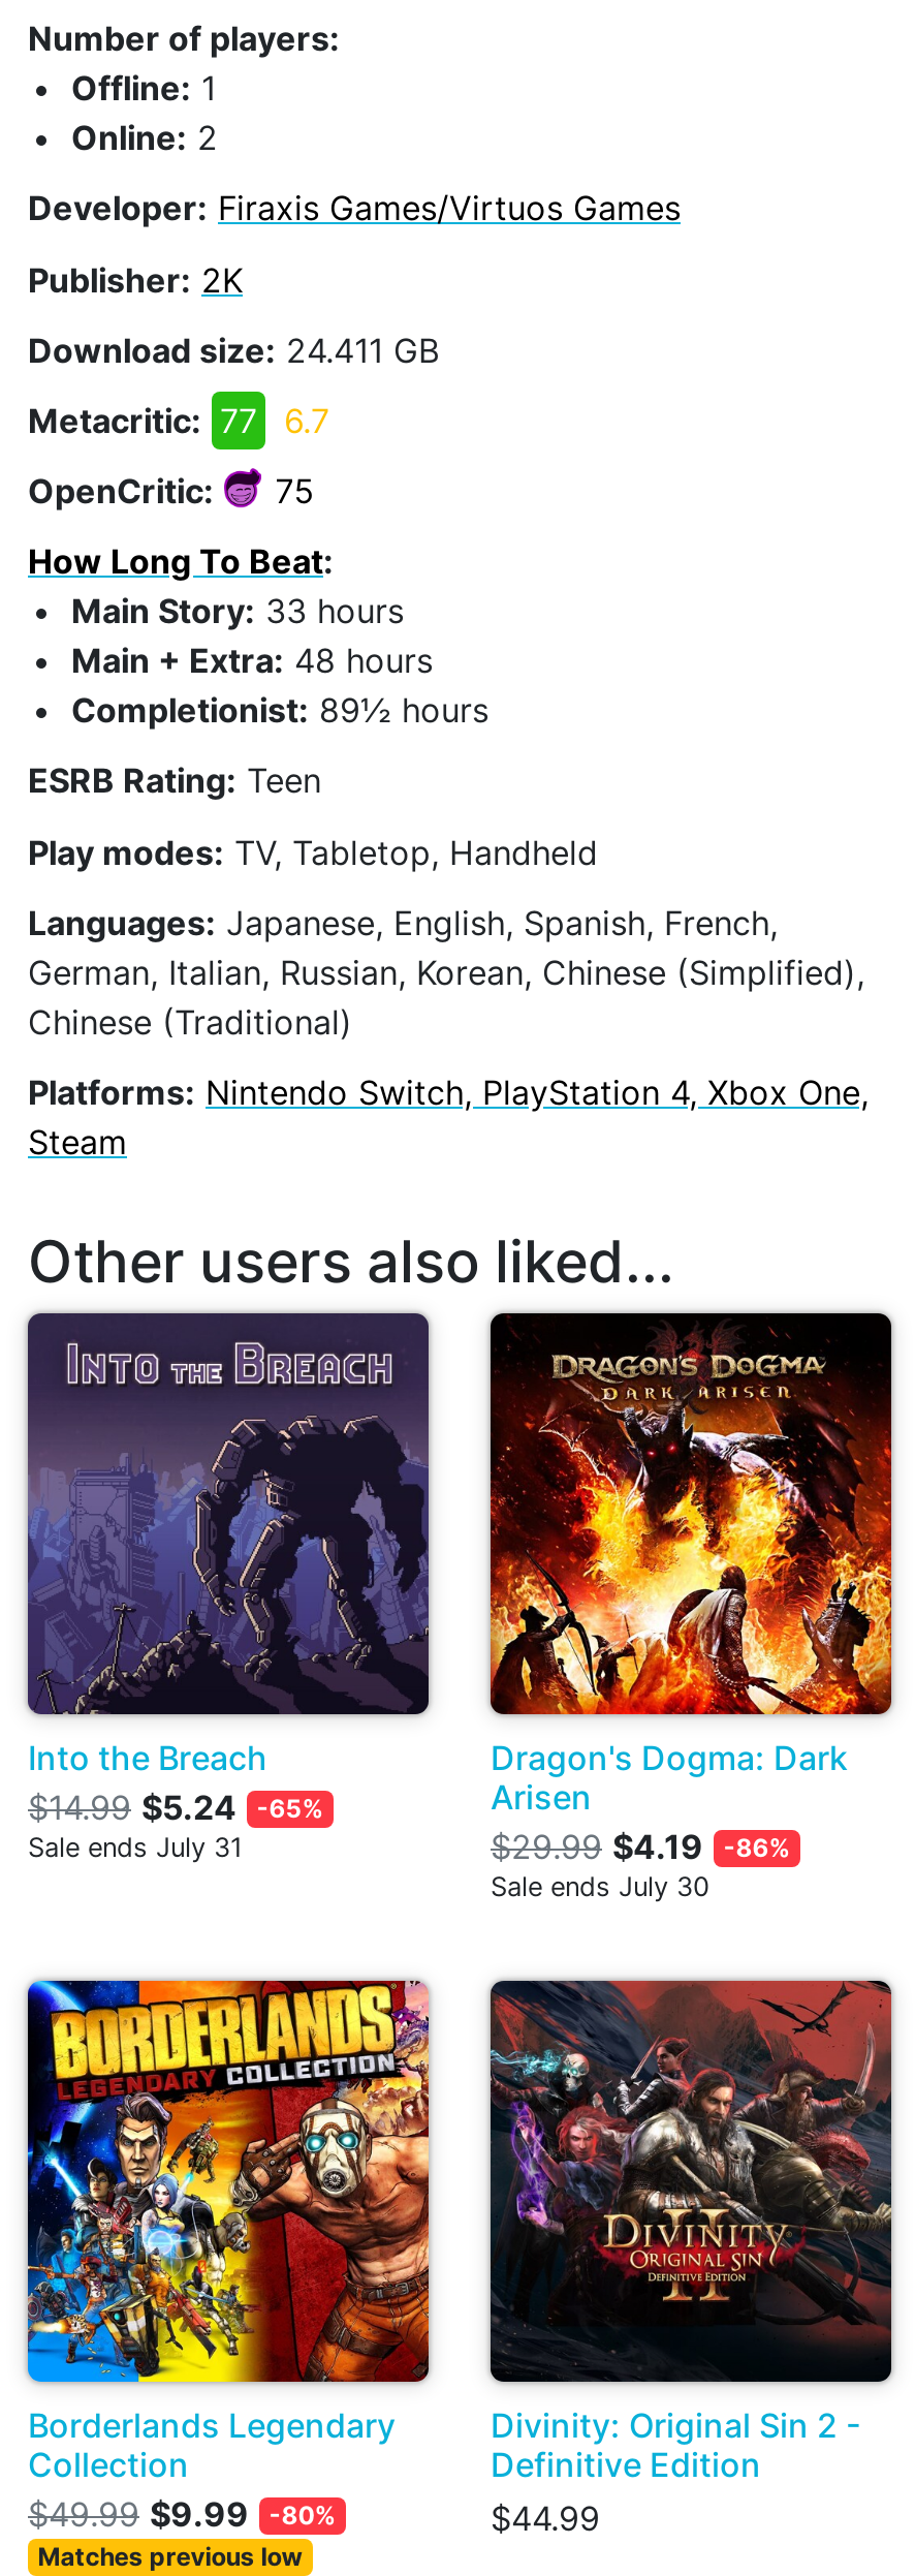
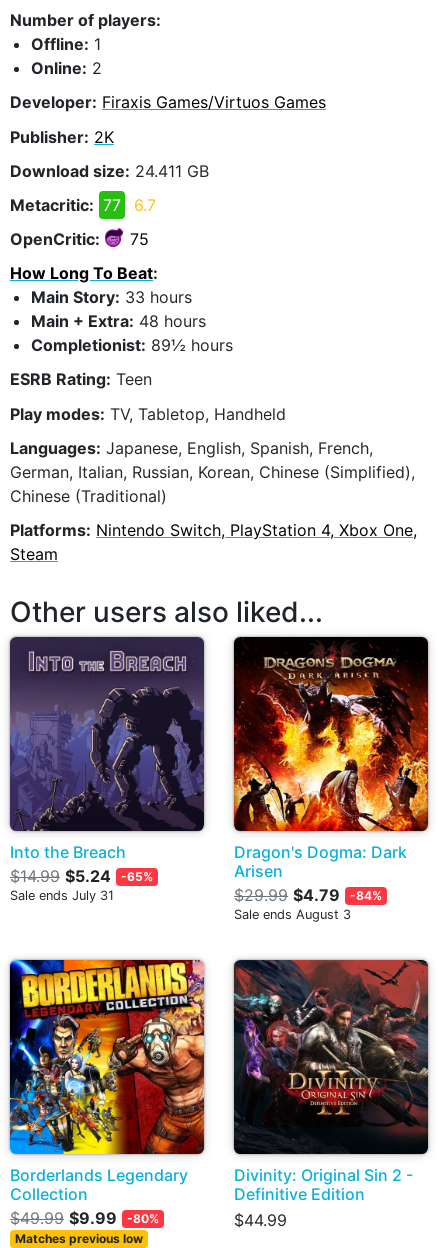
- $29.99 $4.19
+ $29.99 $4.79

- -86%
+ -84%

- Sale ends July 30
+ Sale ends August 3
